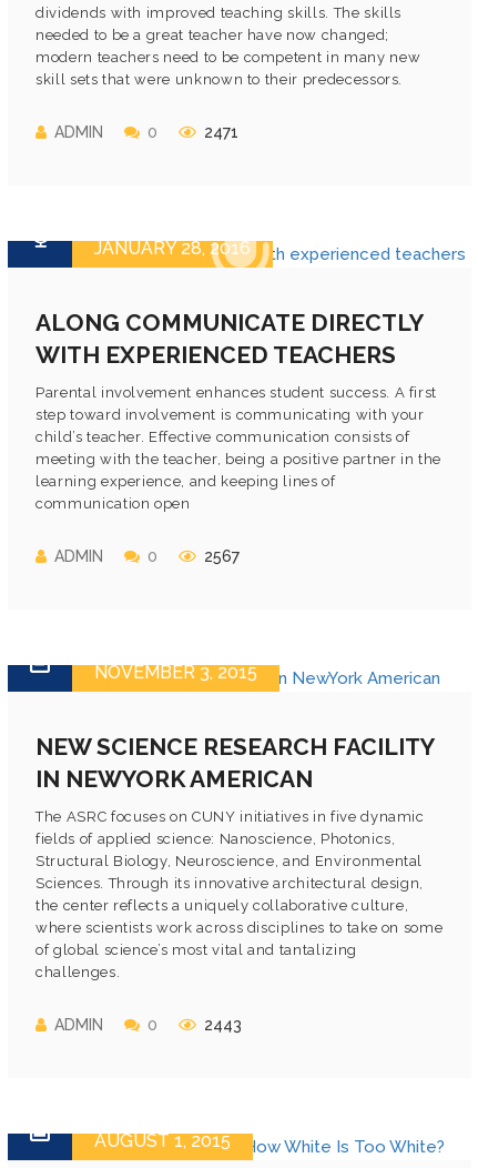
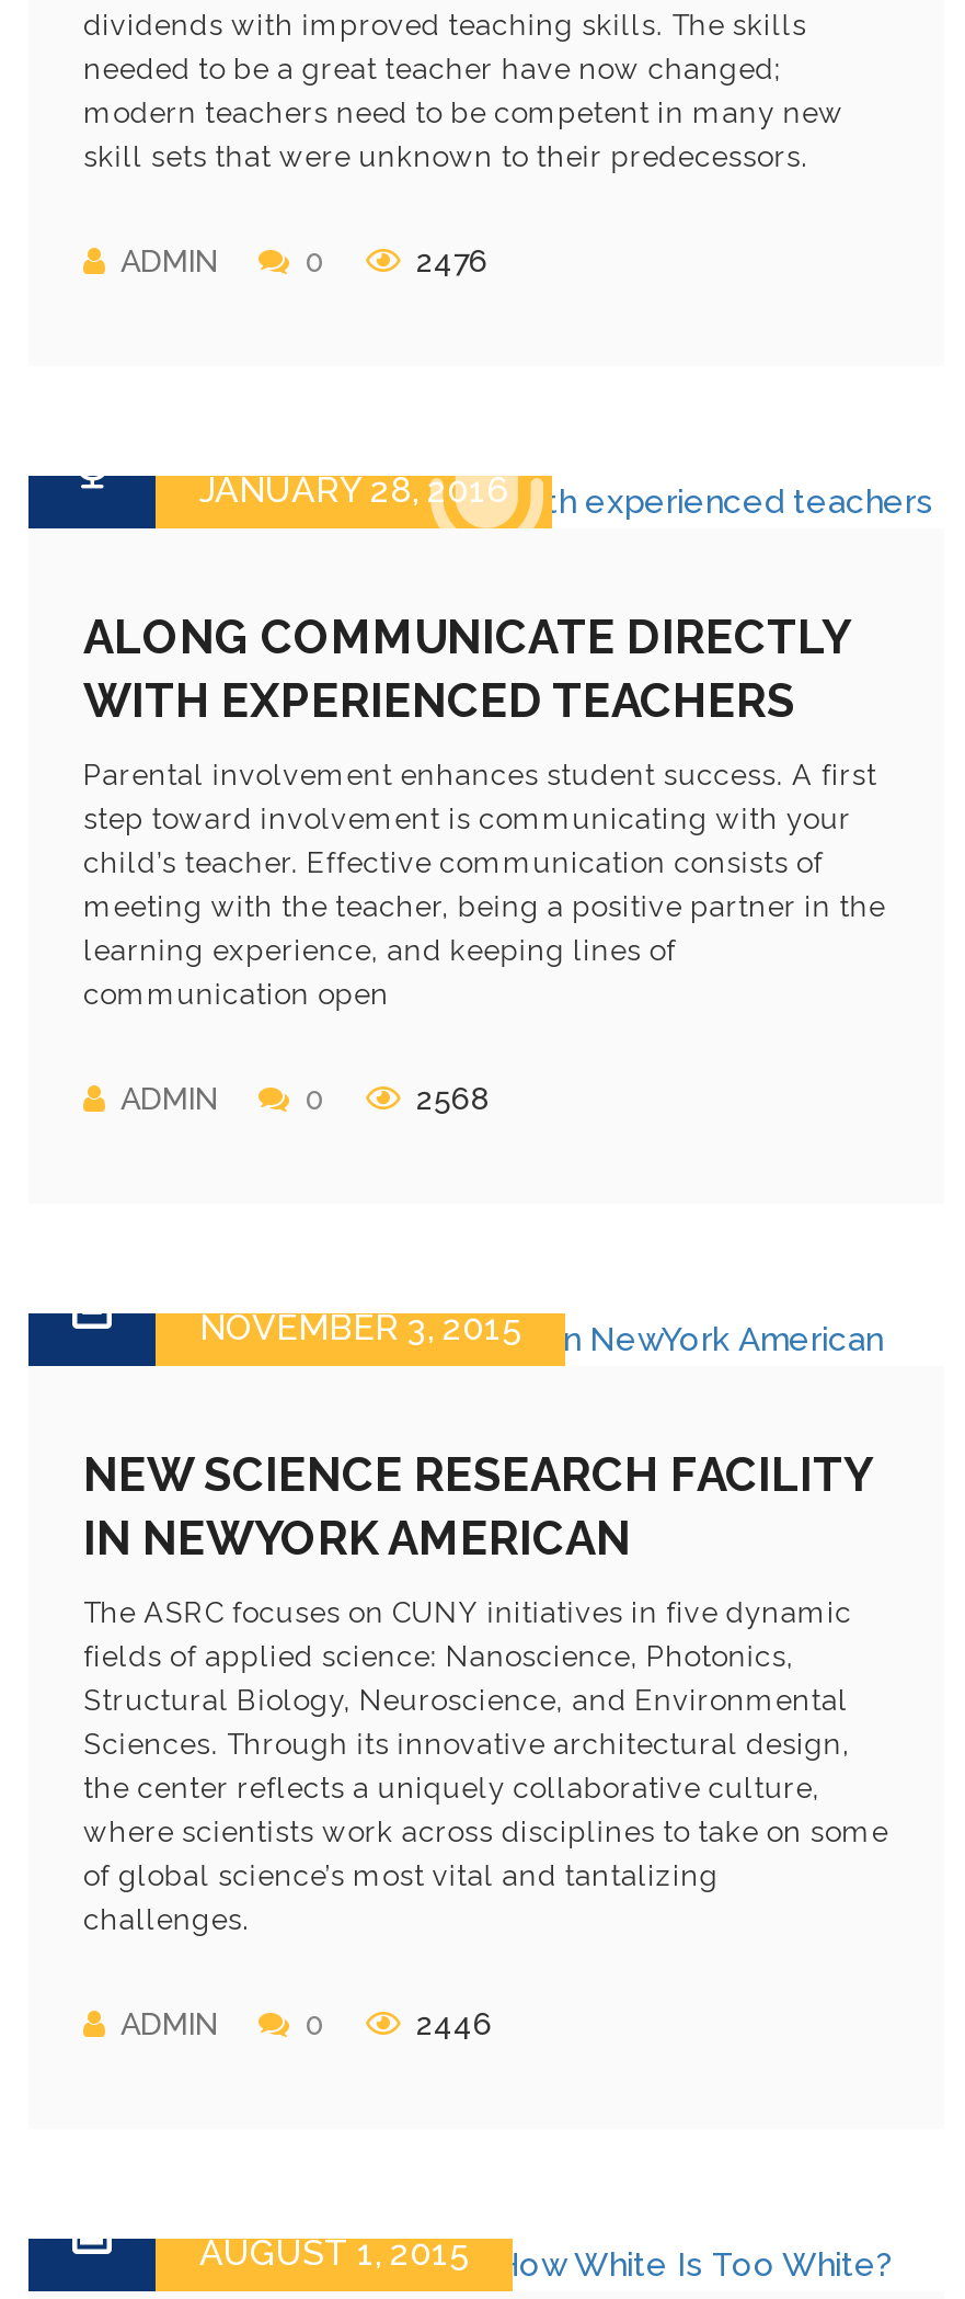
- 2471
+ 2476

- 2567
+ 2568

- 2443
+ 2446
